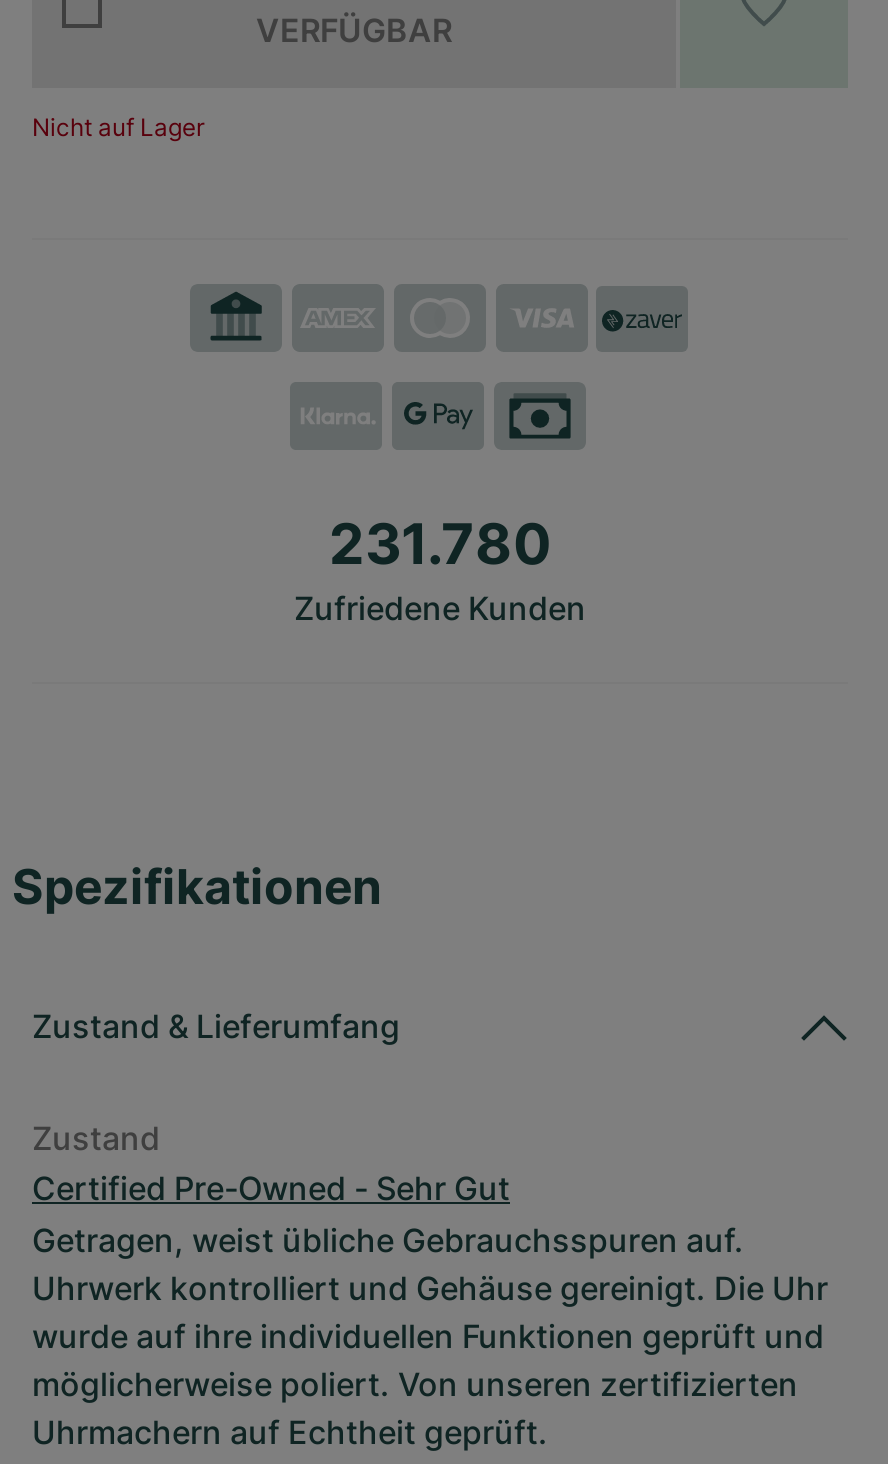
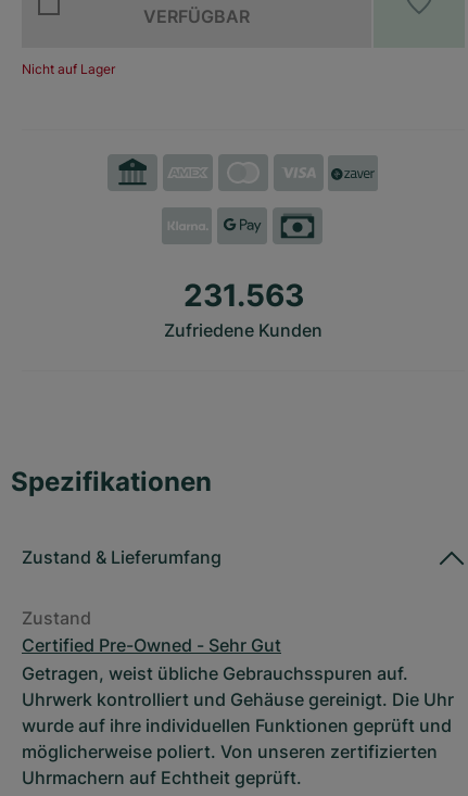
- 231.780
+ 231.563
